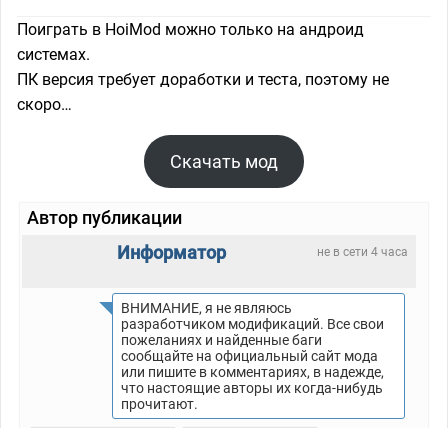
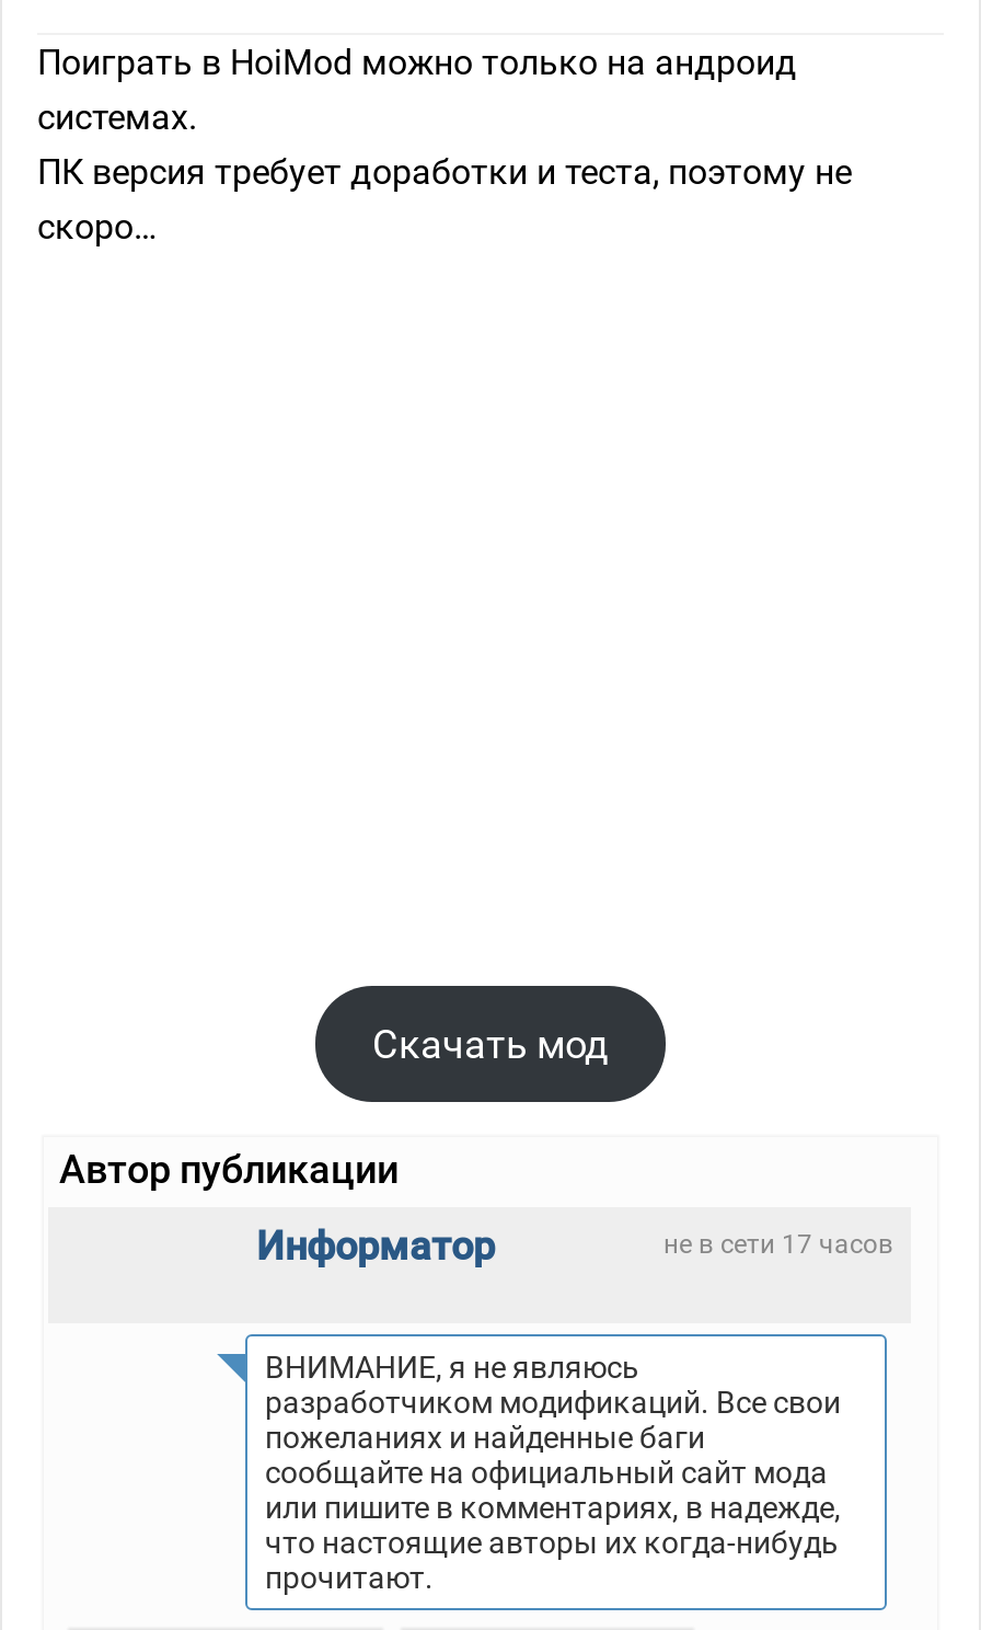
- не в сети 4 часа
+ не в сети 17 часов
